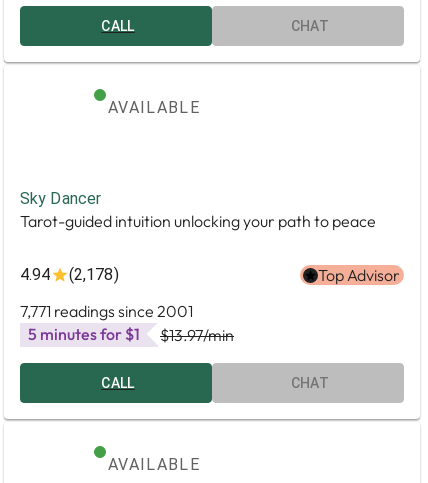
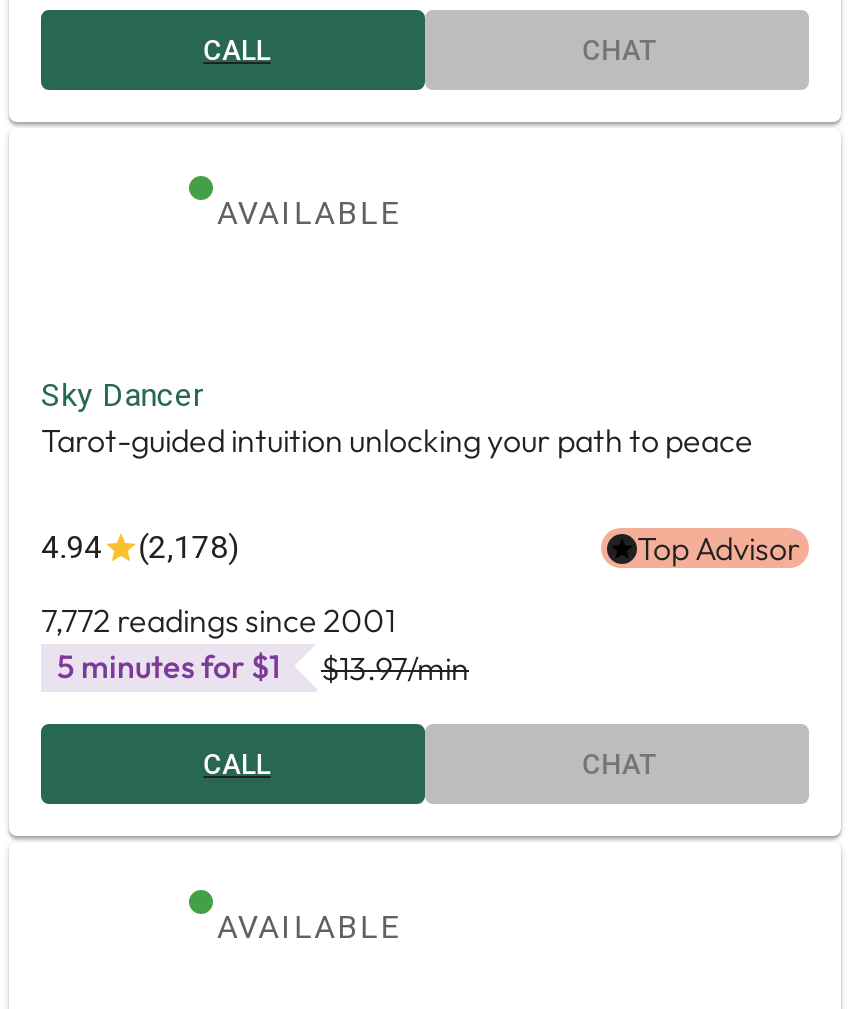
- 7,771 readings since 2001
+ 7,772 readings since 2001
